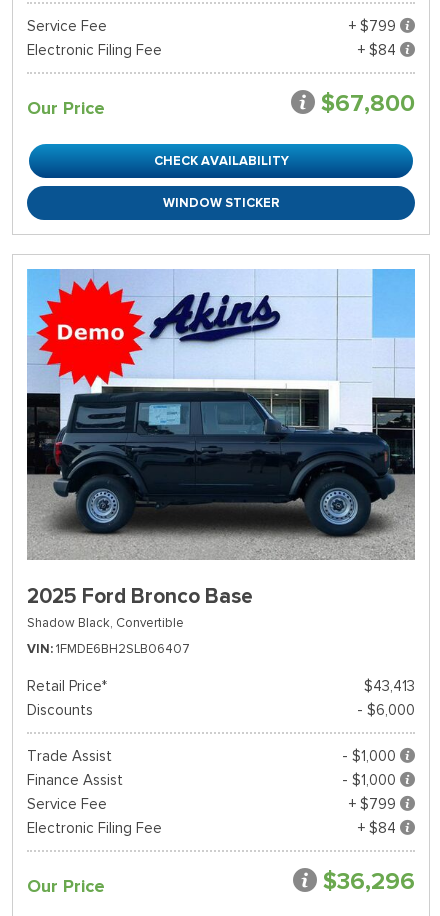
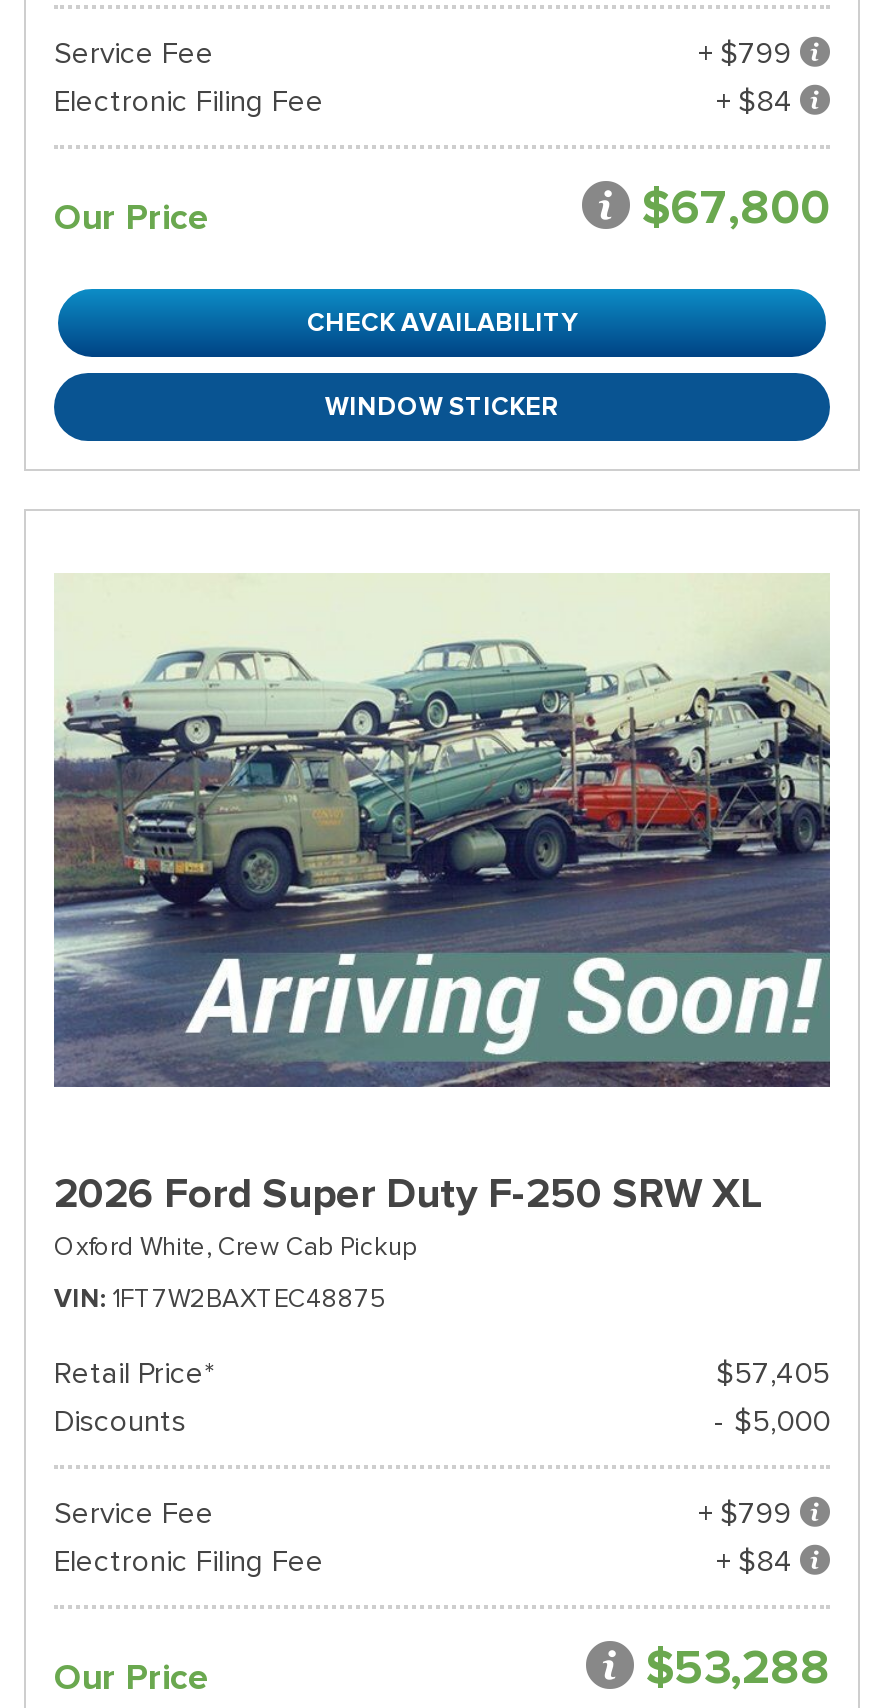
- [image]
- 2025 Ford Bronco Base
- Shadow Black, Convertible
+ [image]
+ 2026 Ford Super Duty F-250 SRW XL
+ Oxford White, Crew Cab Pickup

- VIN 1FMDE6BH2SLB06407
+ VIN 1FT7W2BAXTEC48875

- $43,413
+ $57,405

- - $6,000
- Trade Assist
- - $1,000
- Finance Assist
- - $1,000
+ - $5,000

- $36,296
+ $53,288
